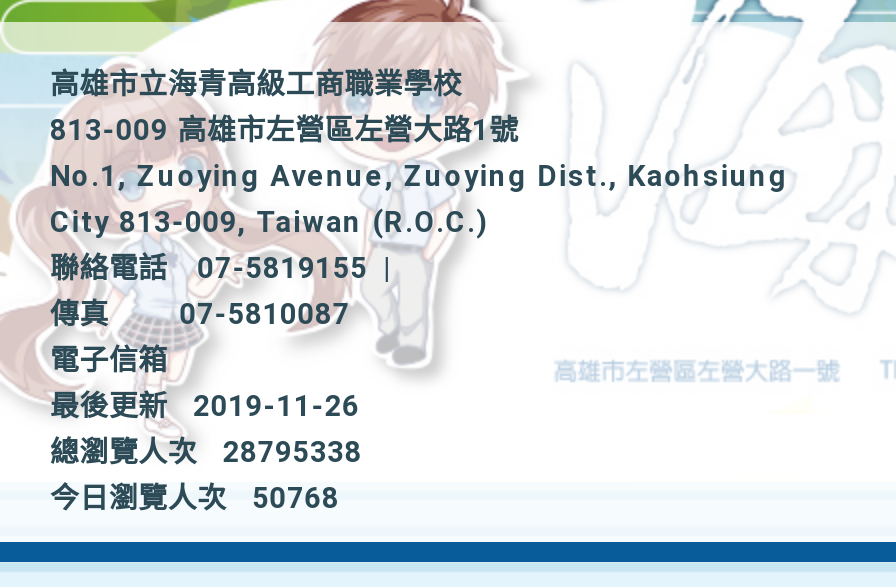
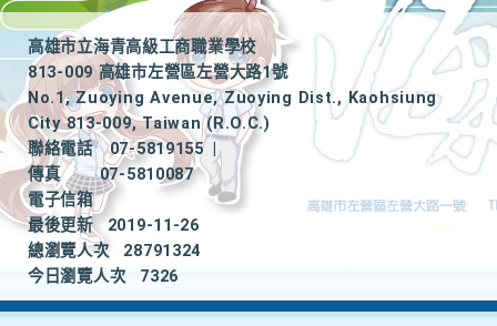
- 總瀏覽人次 28795338
+ 總瀏覽人次 28791324

- 今日瀏覽人次 50768
+ 今日瀏覽人次 7326
